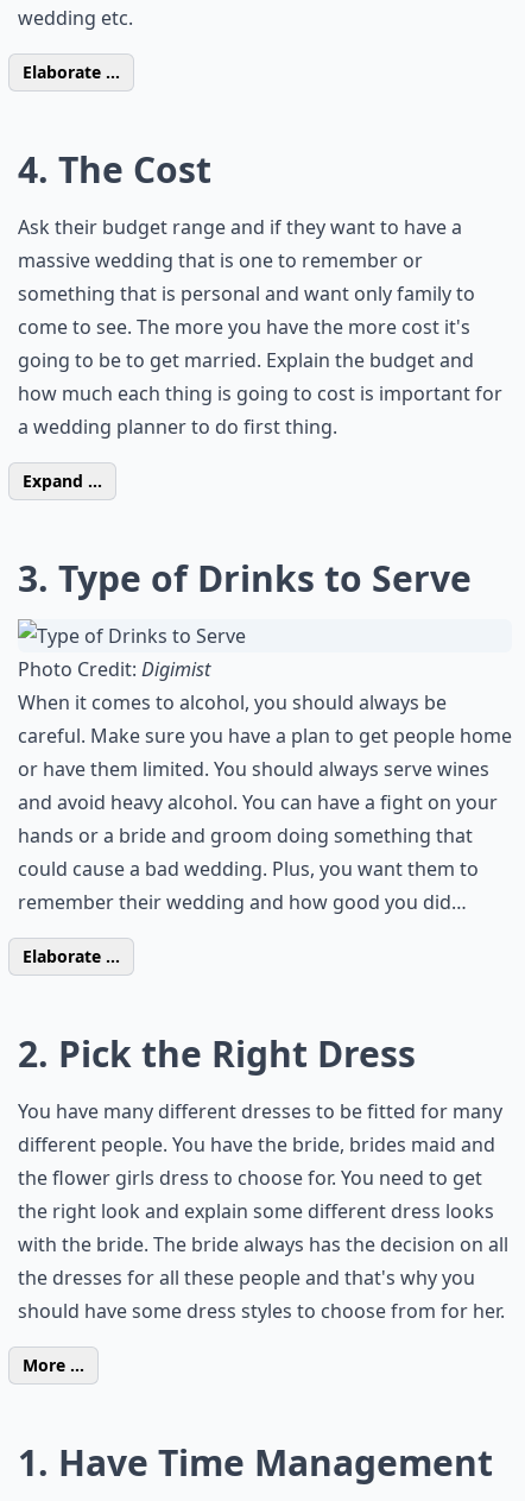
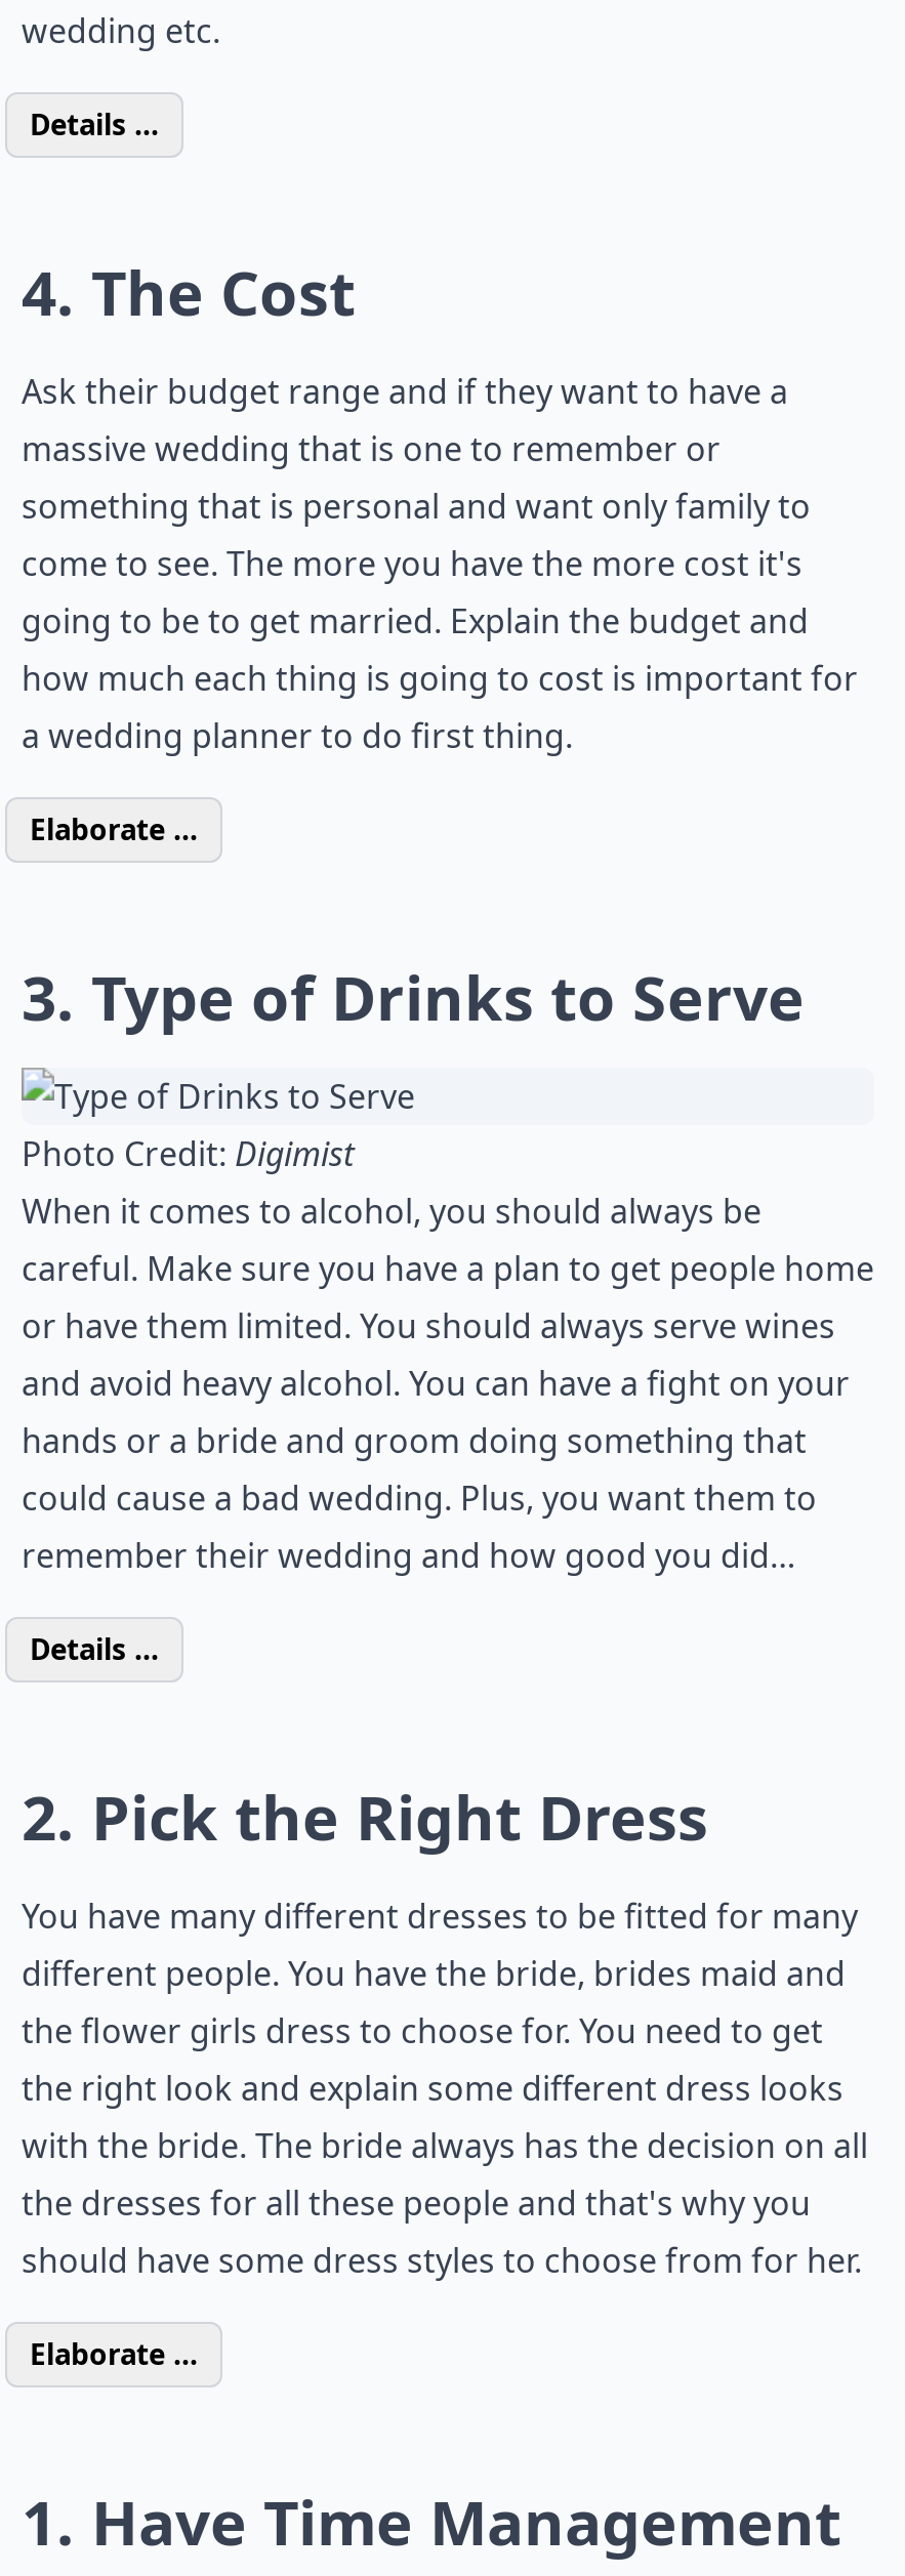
- Elaborate ...
+ Details ...

- Expand ...
+ Elaborate ...

- Elaborate ...
+ Details ...

- More ...
+ Elaborate ...
